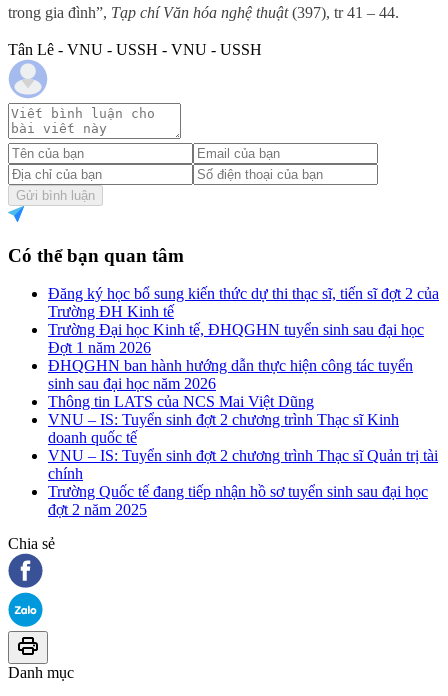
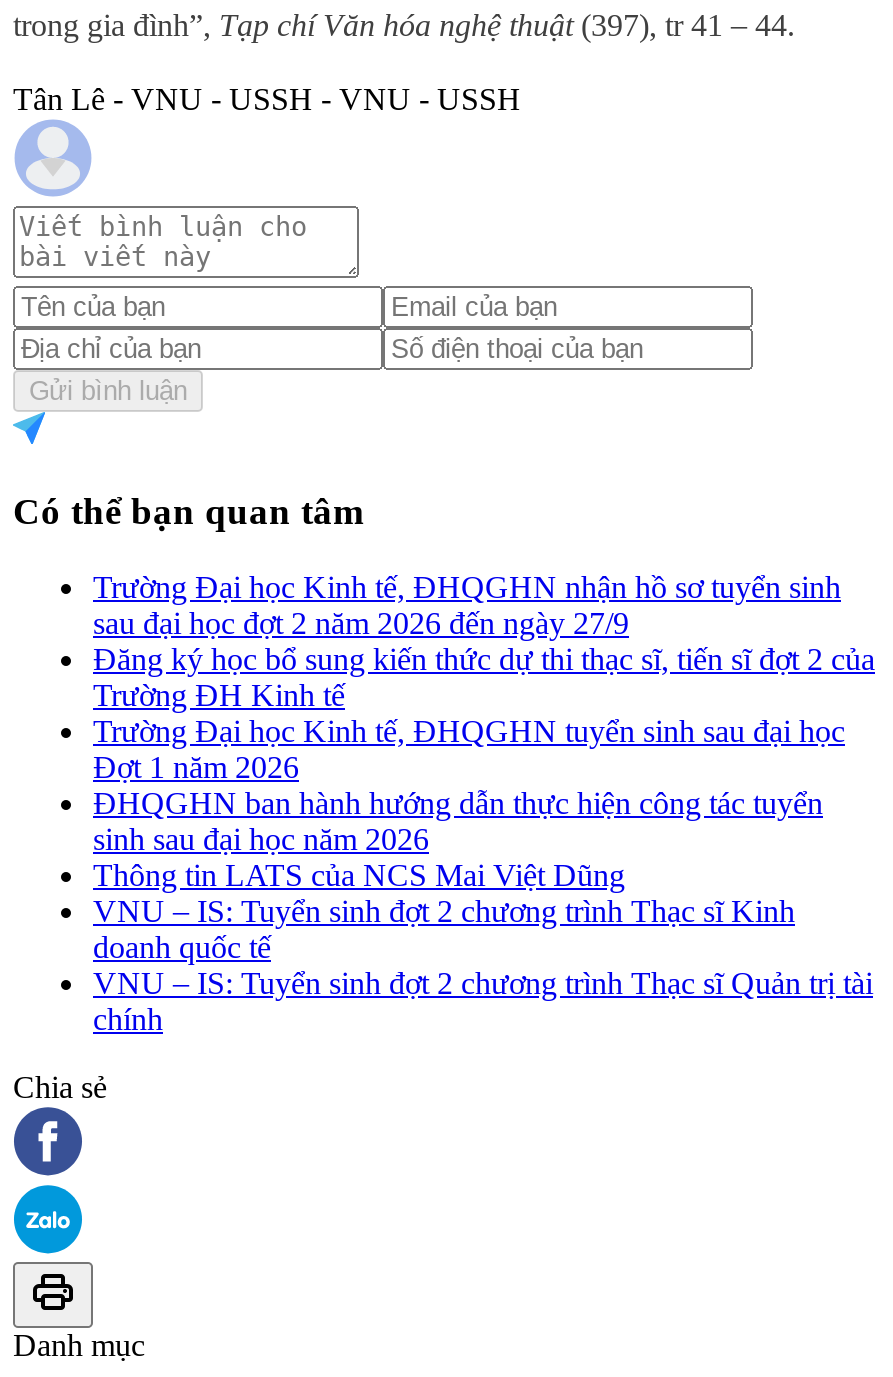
+ Trường Đại học Kinh tế, ĐHQGHN nhận hồ sơ tuyển sinh
+ sau đại học đợt 2 năm 2026 đến ngày 27/9

moved down: Đăng ký học bổ sung kiến thức dự thi thạc sĩ, tiến sĩ đợt 2 của | Trường ĐH Kinh tế | Trường Đại học Kinh tế, ĐHQGHN tuyển sinh sau đại học | ... | VNU – IS: Tuyển sinh đợt 2 chương trình Thạc sĩ Quản trị tài | chính

- Trường Quốc tế đang tiếp nhận hồ sơ tuyển sinh sau đại học
- đợt 2 năm 2025
